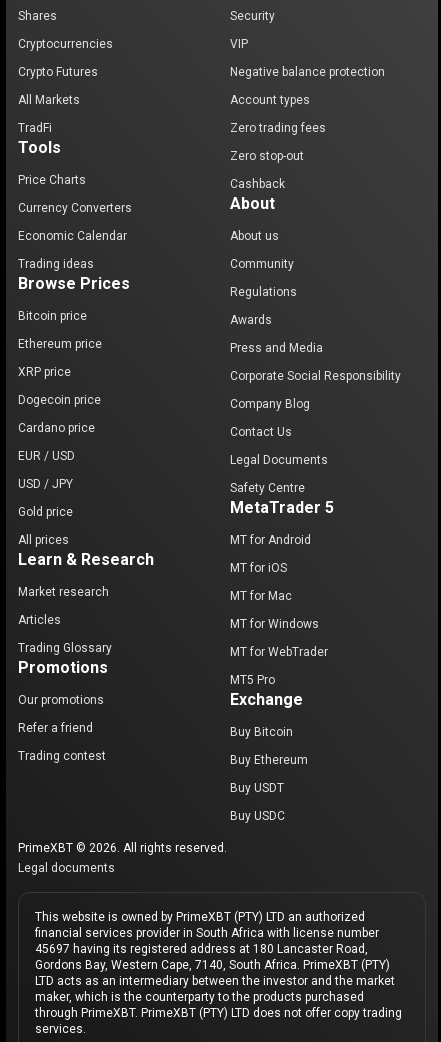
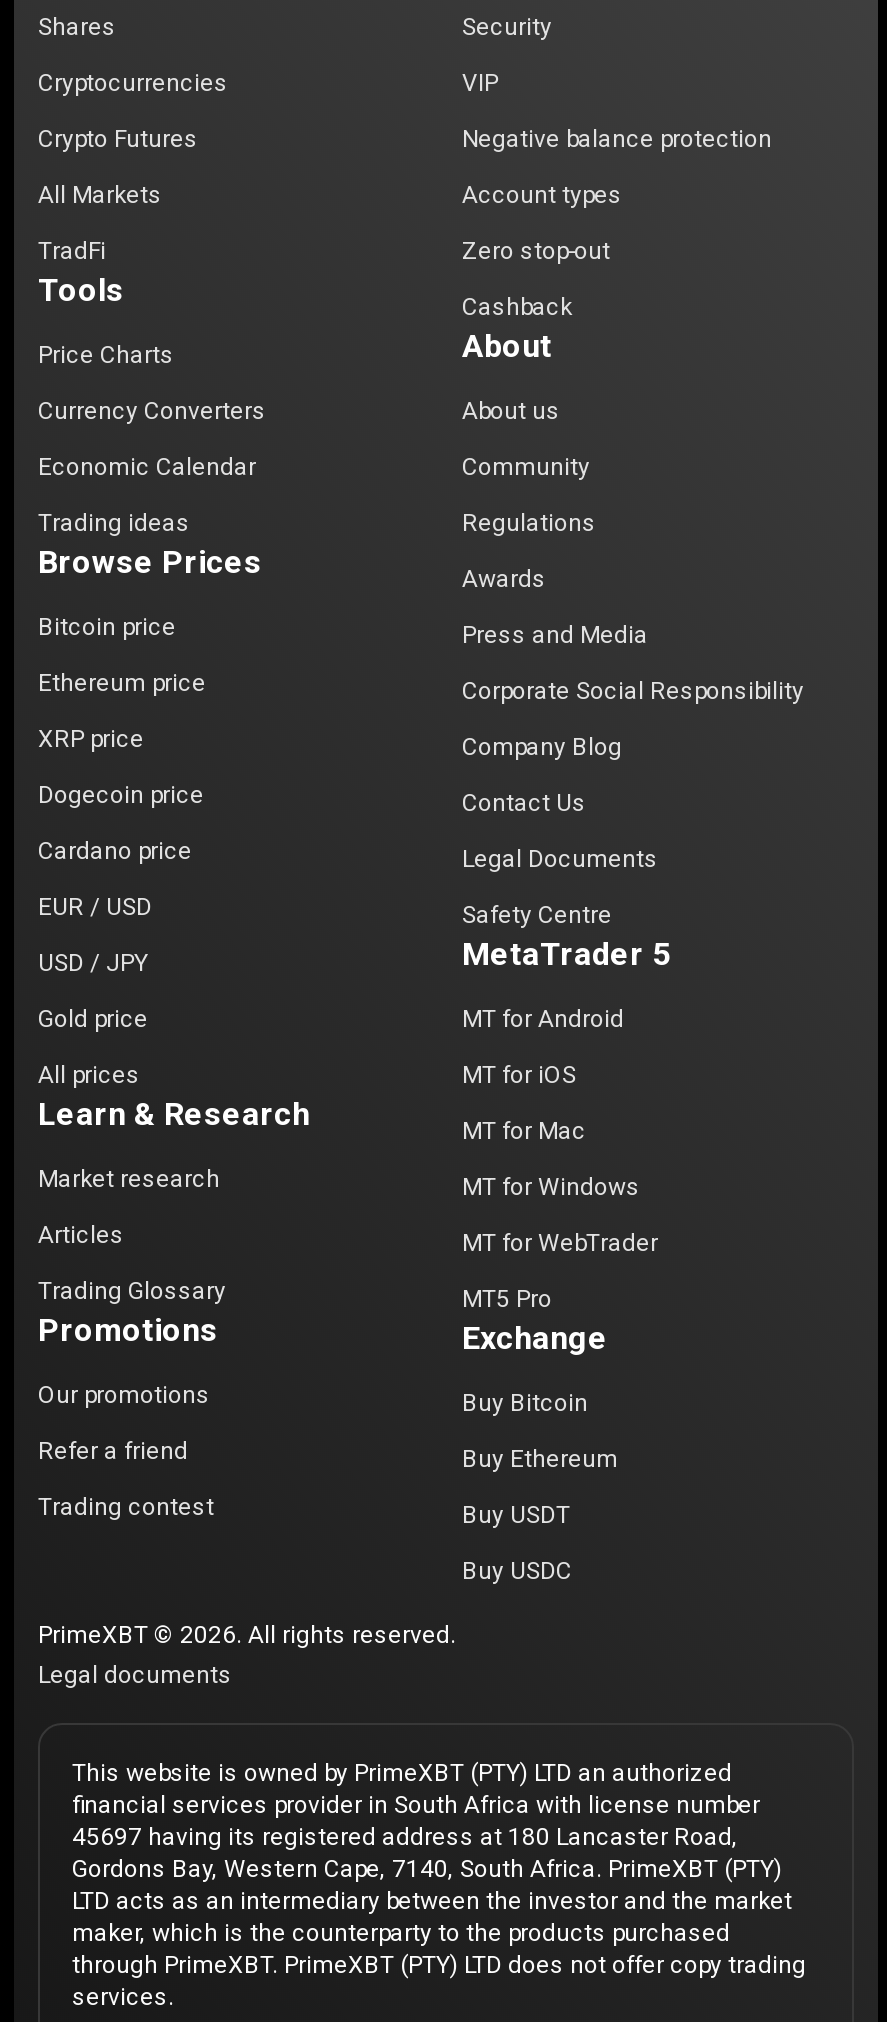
- Zero trading fees
